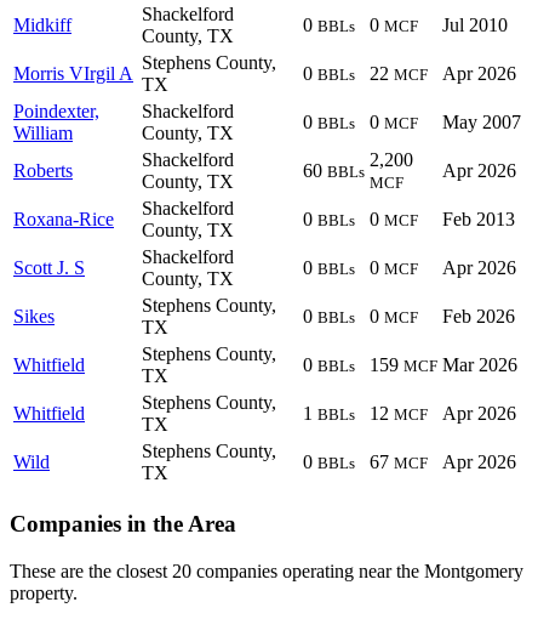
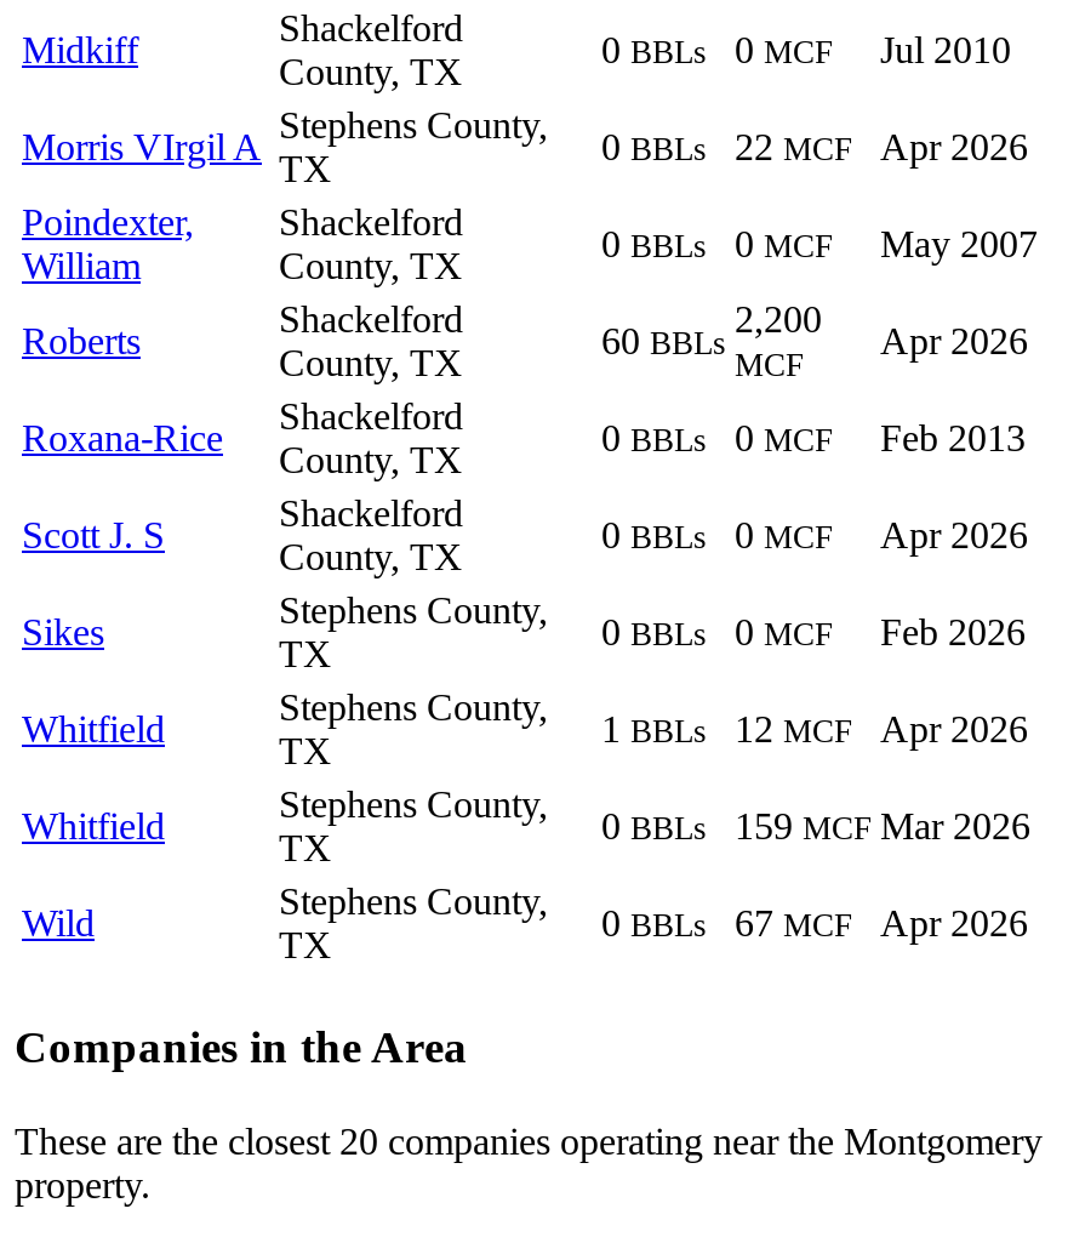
- 0 BBLs
- 159 MCF Mar 2026
+ 1 BBLs
+ 12 MCF
+ Apr 2026

- 1 BBLs
- 12 MCF
- Apr 2026
+ 0 BBLs
+ 159 MCF Mar 2026
